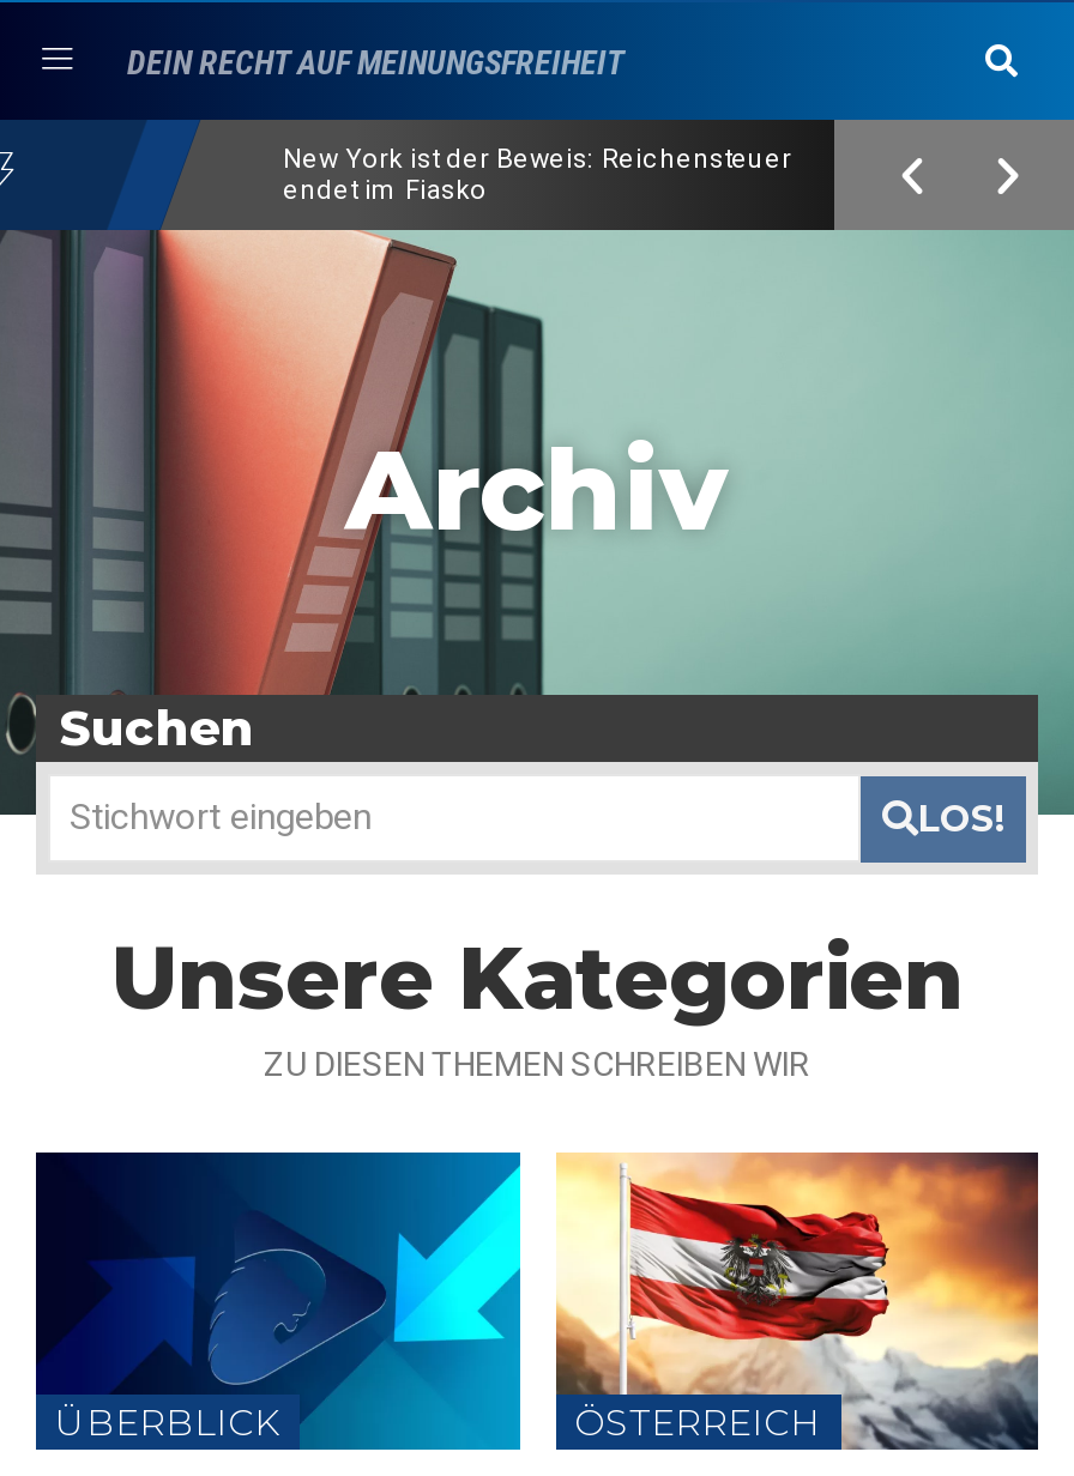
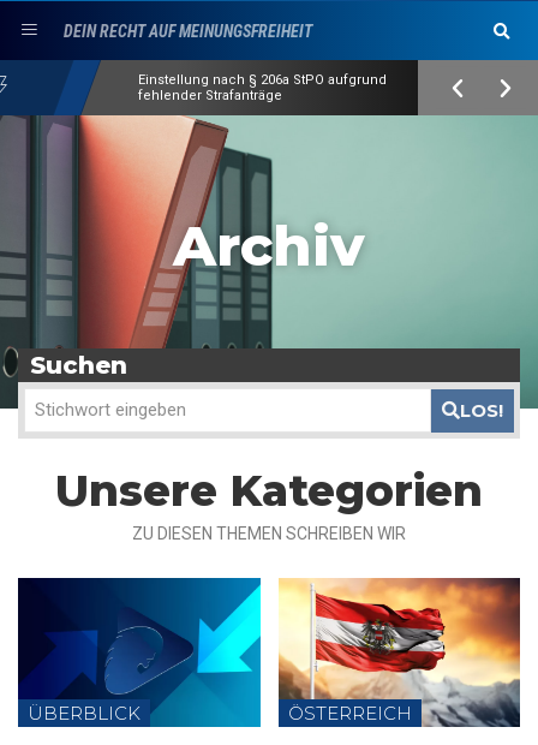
- New York ist der Beweis: Reichensteuer
- endet im Fiasko
+ Einstellung nach § 206a StPO aufgrund
+ fehlender Strafanträge
